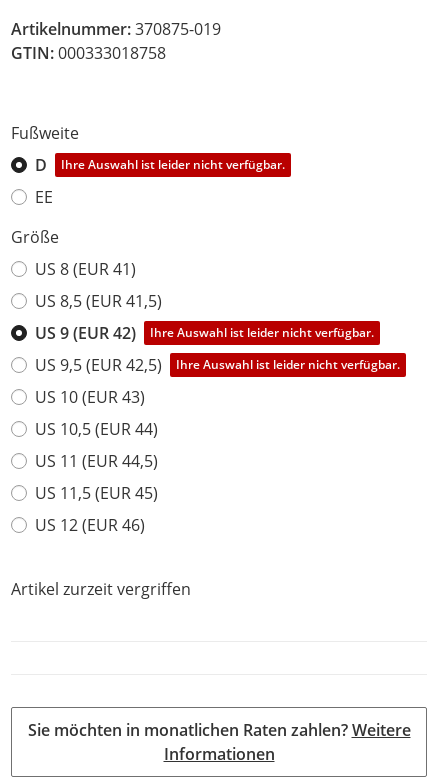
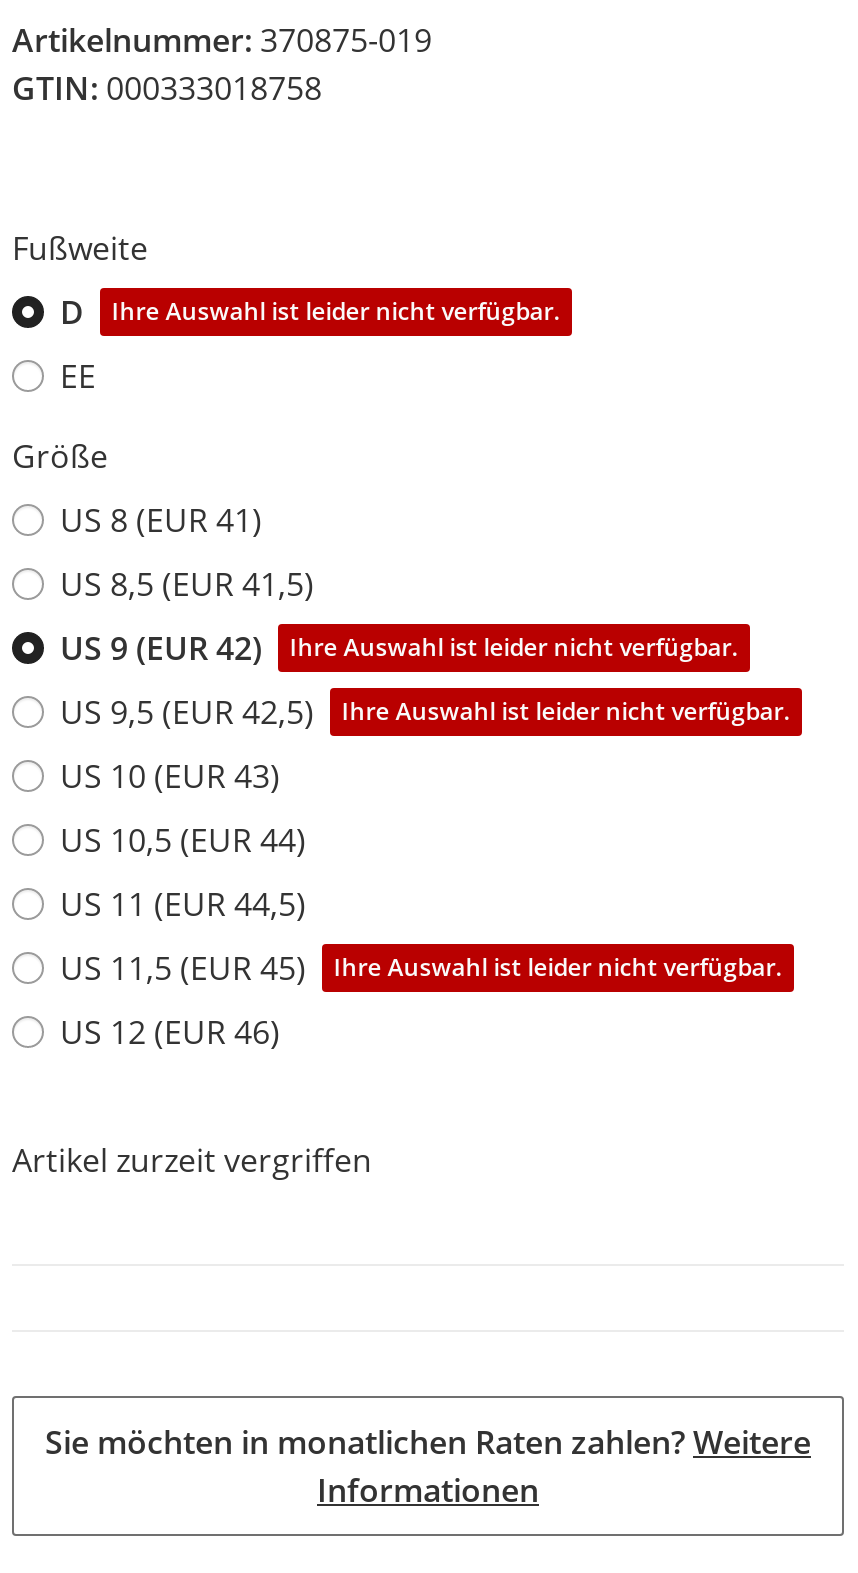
+ Ihre Auswahl ist leider nicht verfügbar.
